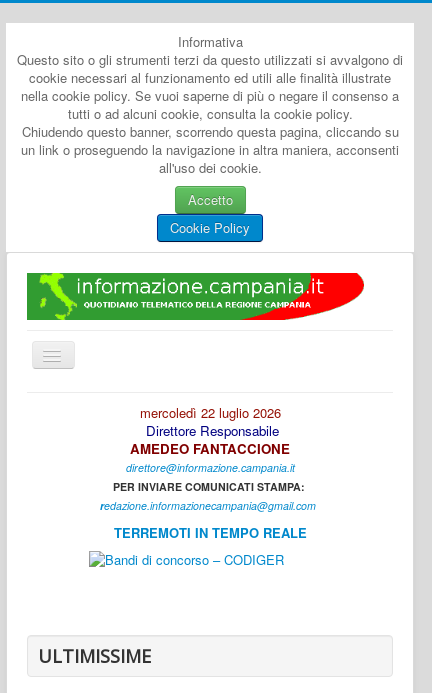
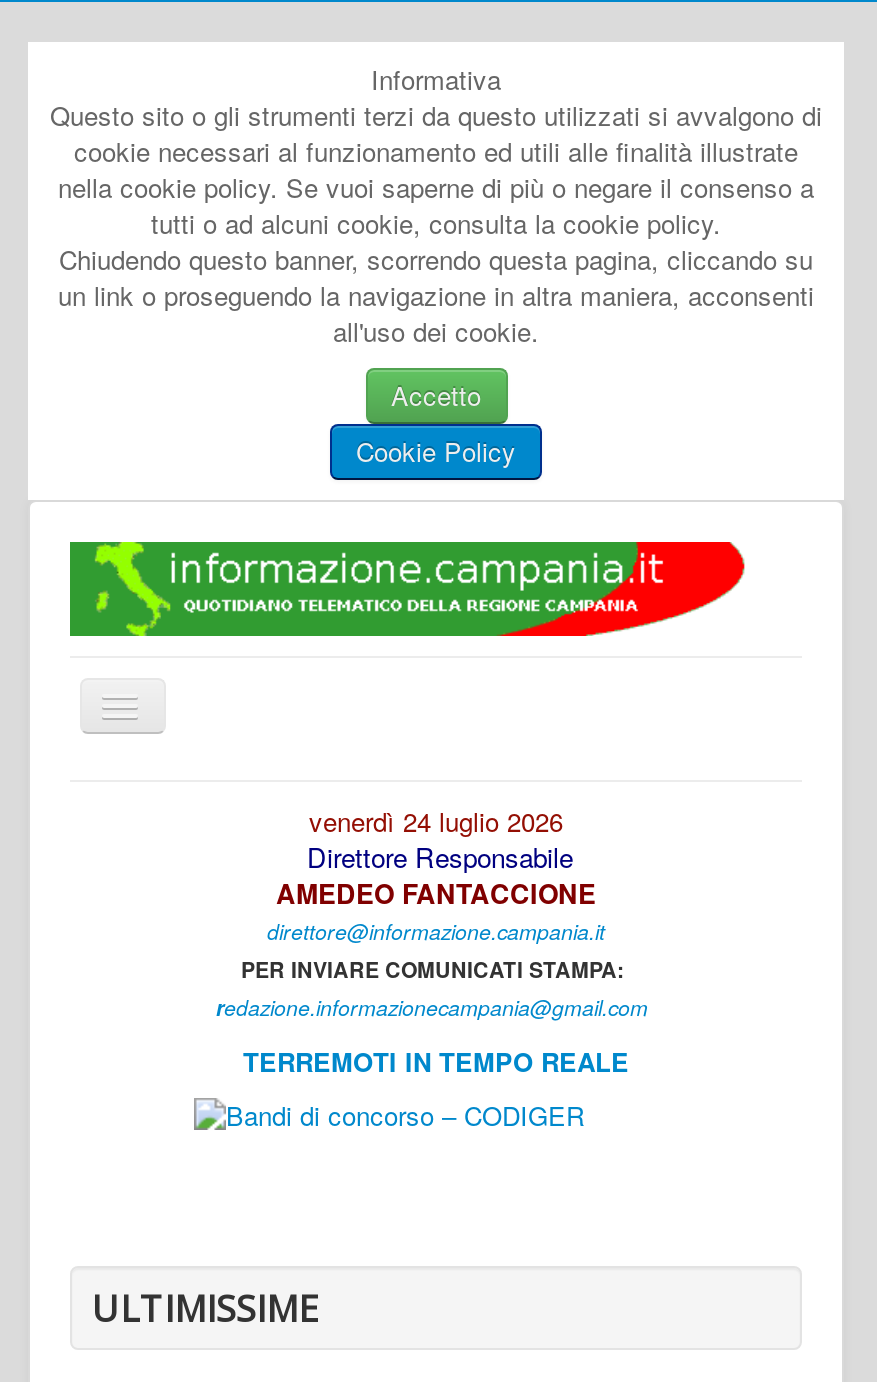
- mercoledì 22 luglio 2026
+ venerdì 24 luglio 2026
